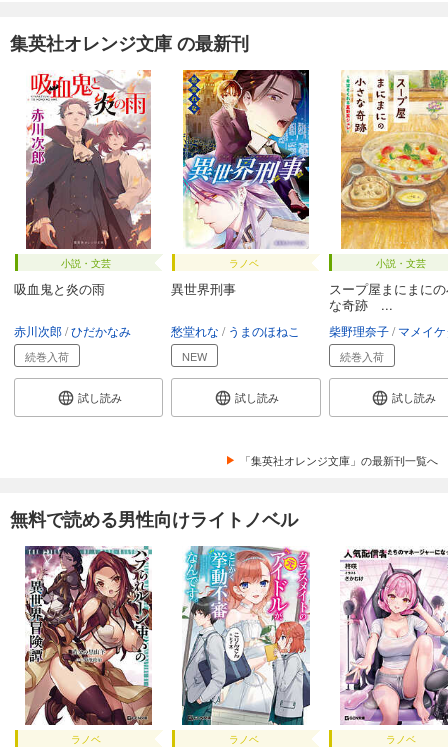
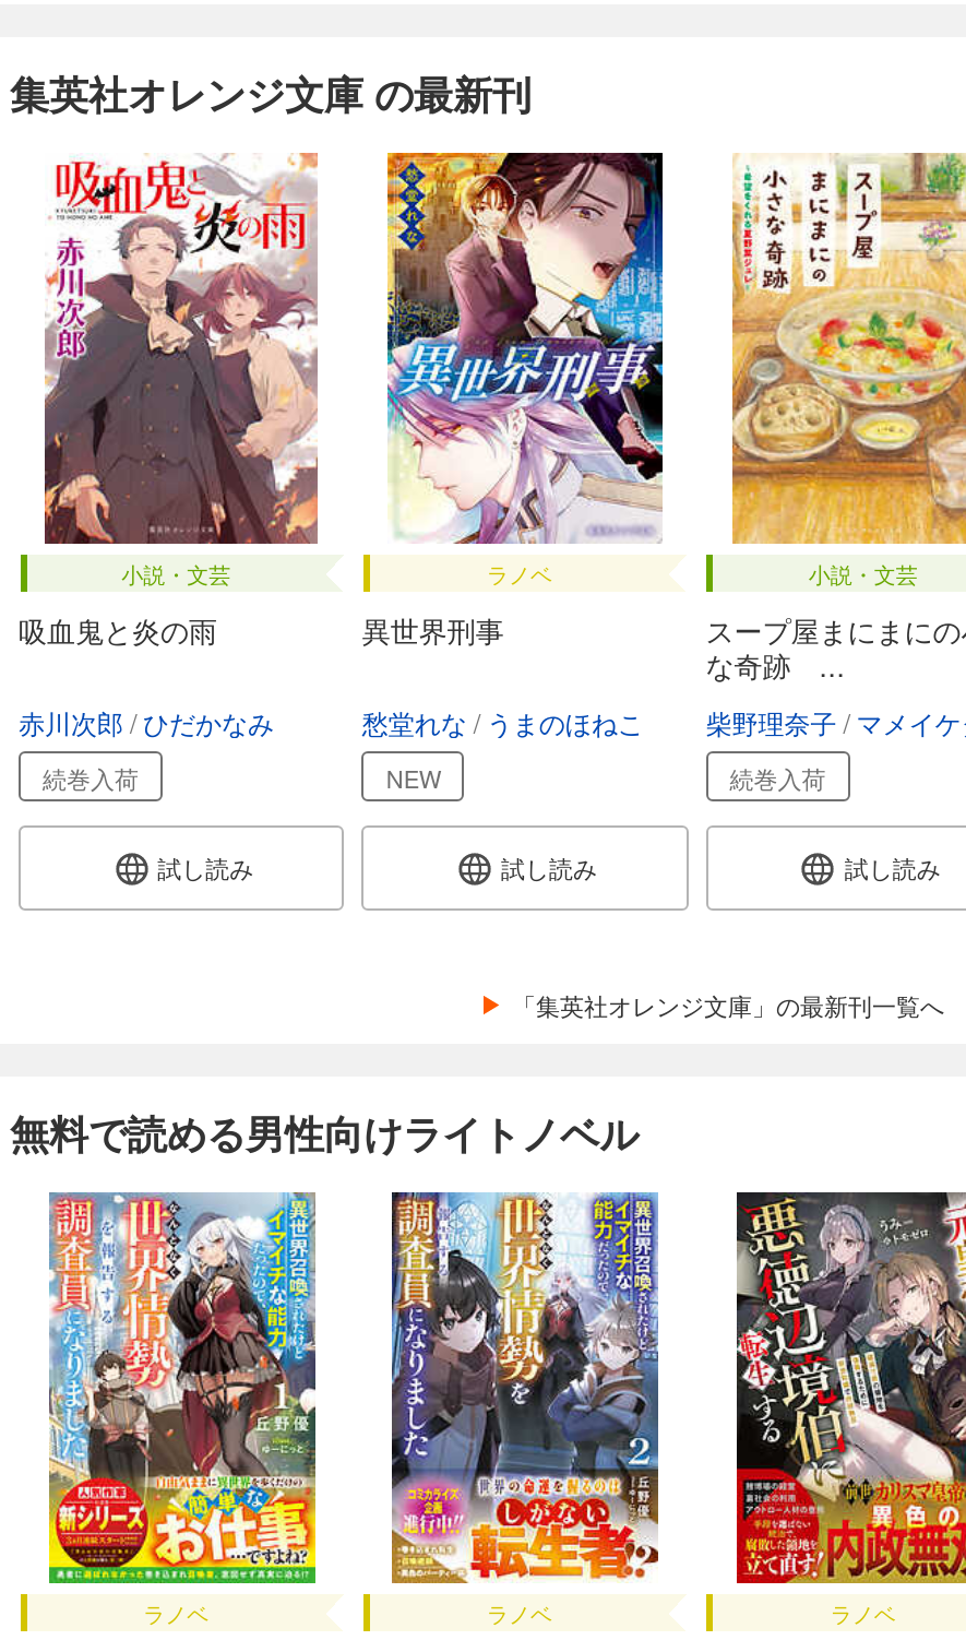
- [image]
+ [image]

- [image]
+ [image]

- [image]
+ [image]
